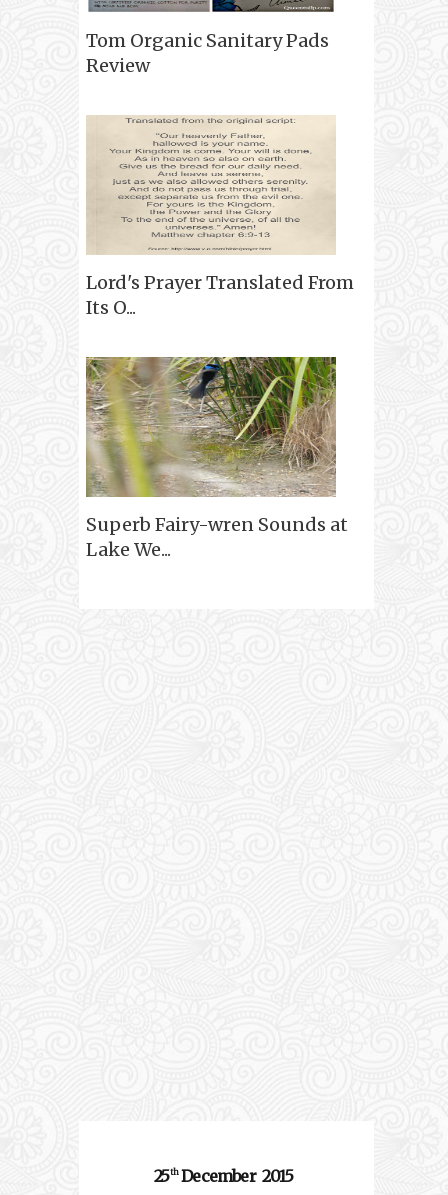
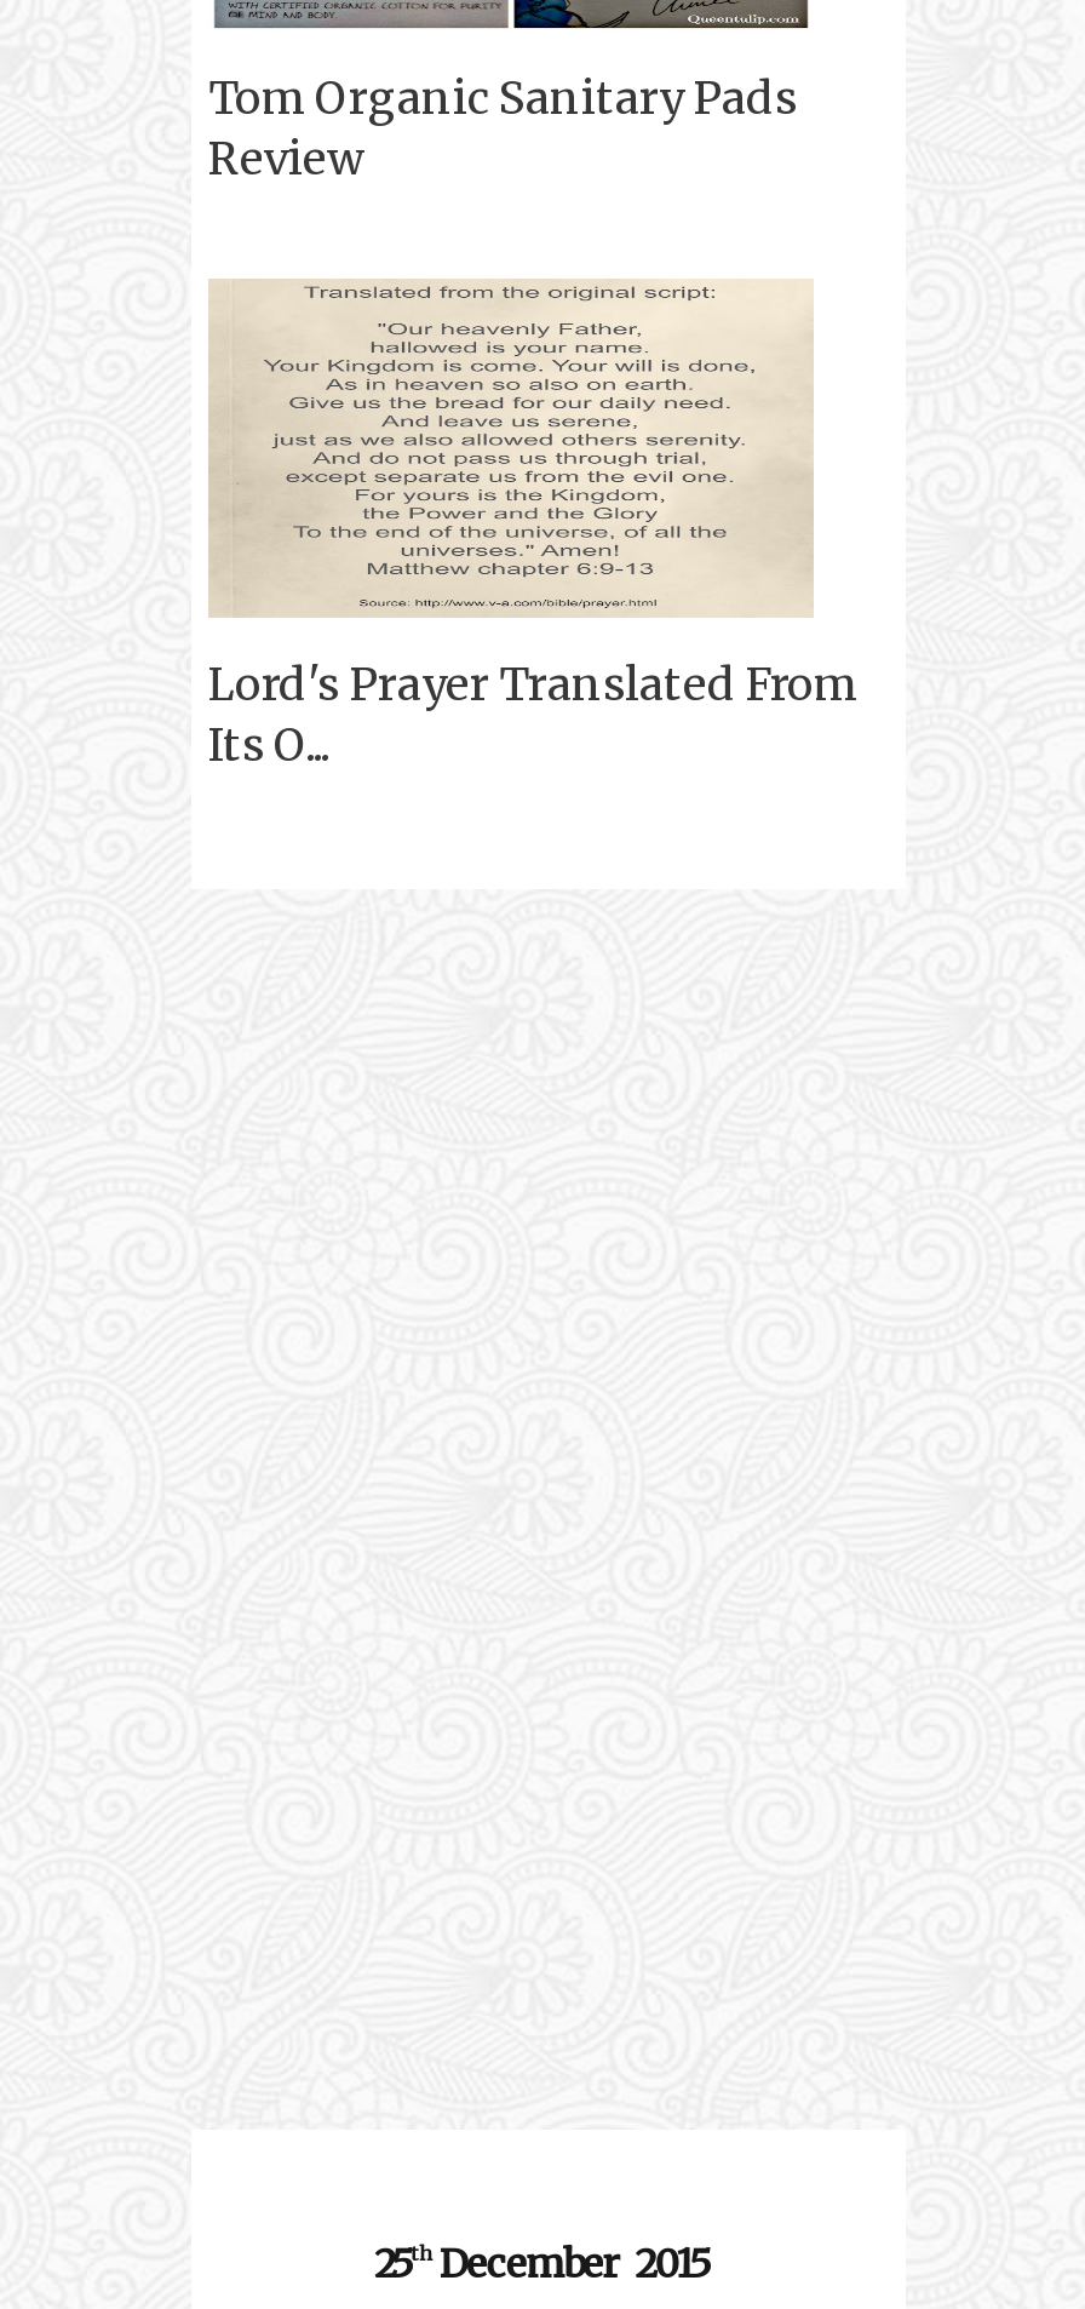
- [image]
- Superb Fairy-wren Sounds at
- Lake We...
